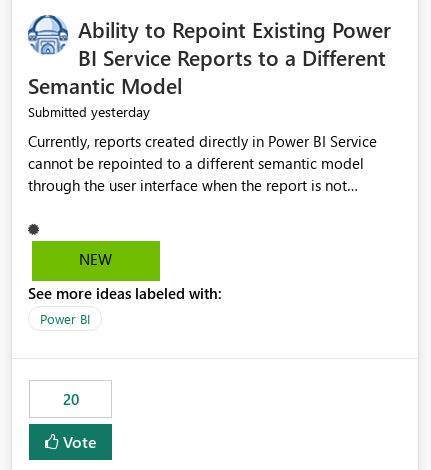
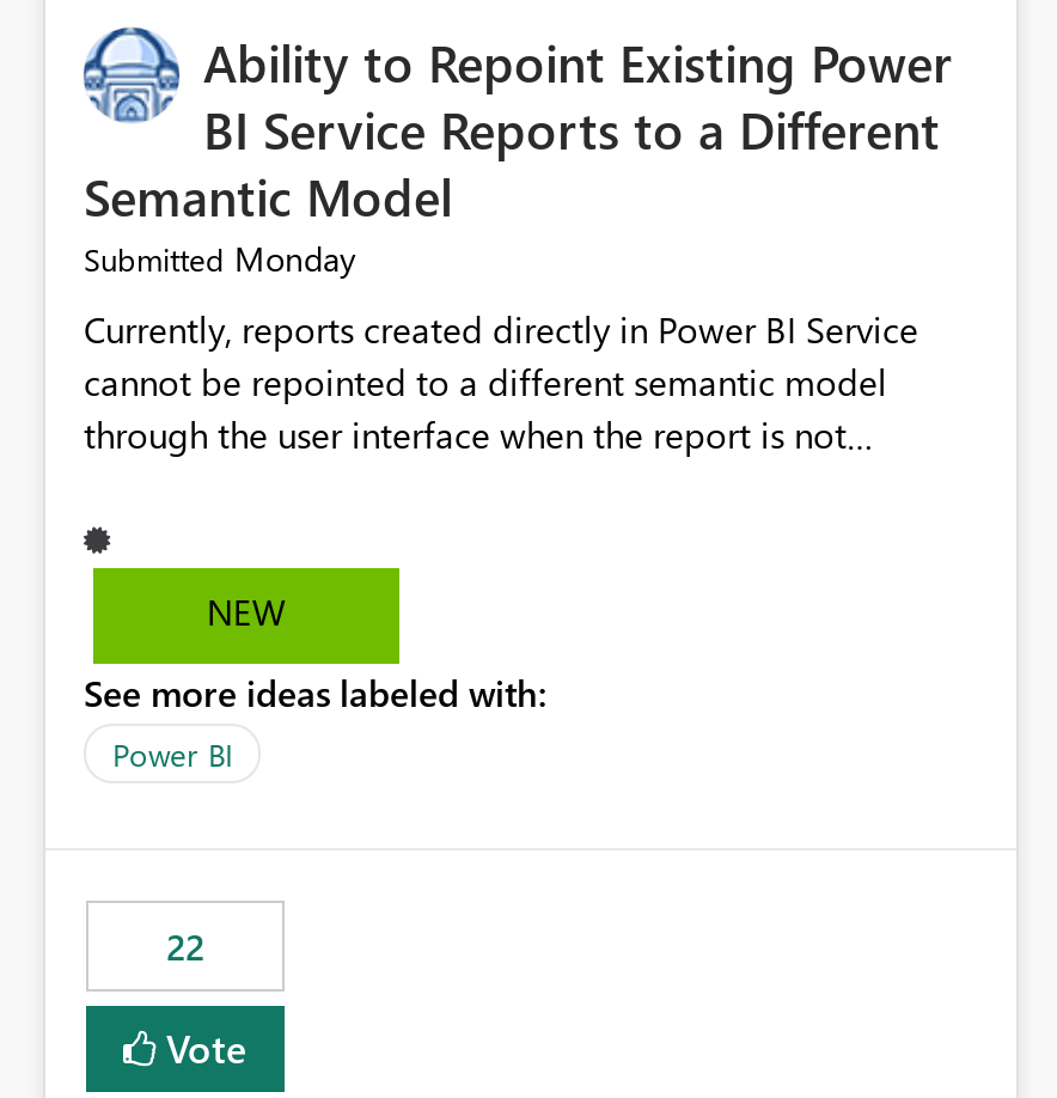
- Submitted yesterday
+ Submitted Monday

- 20
+ 22
